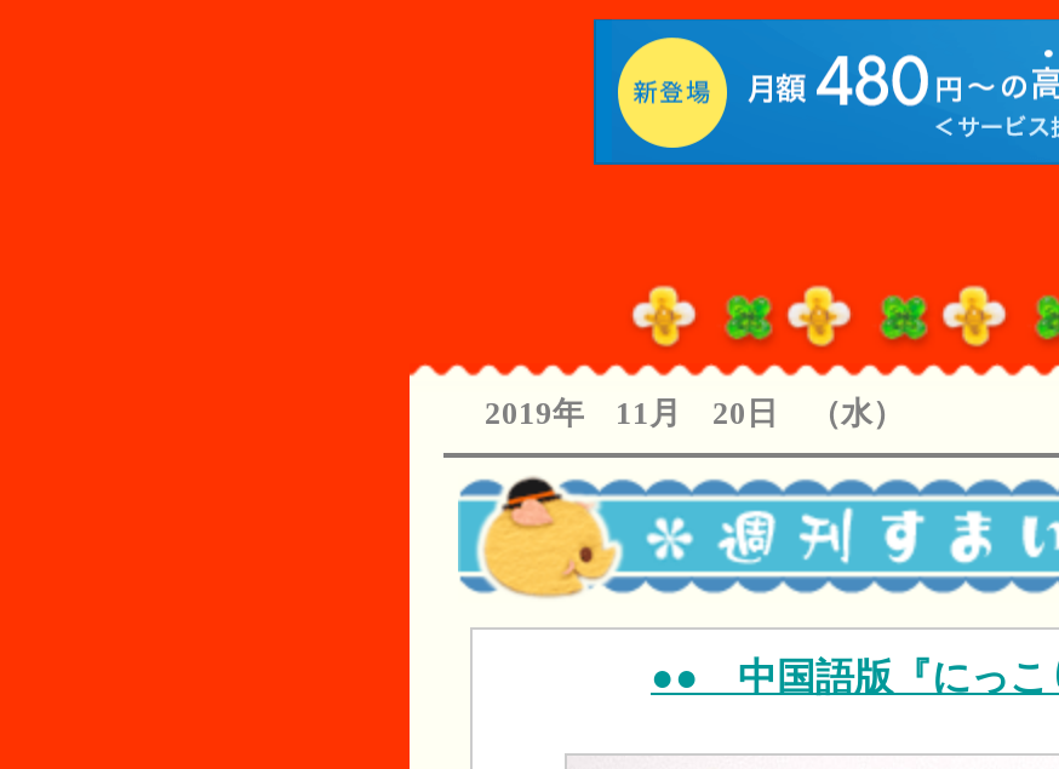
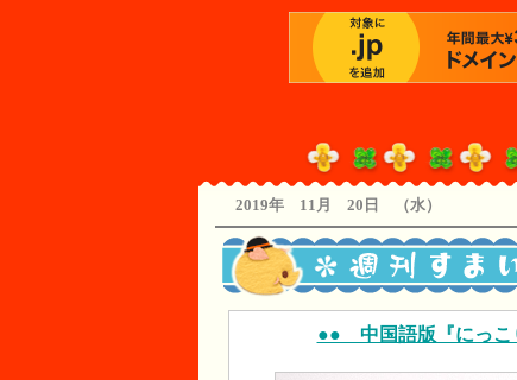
- [image]
+ [image]
